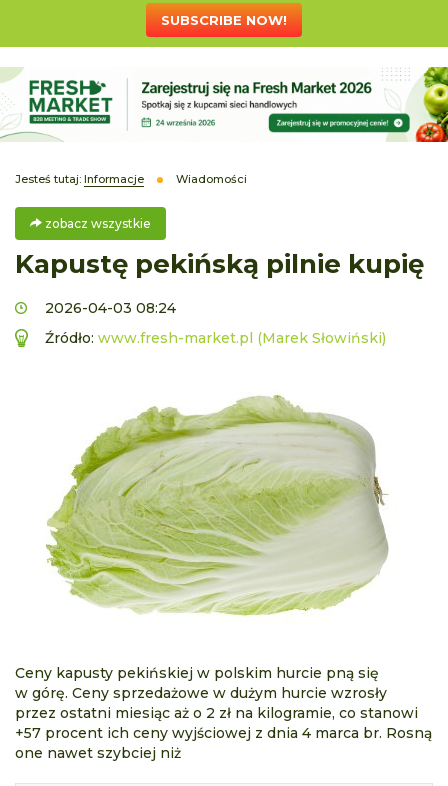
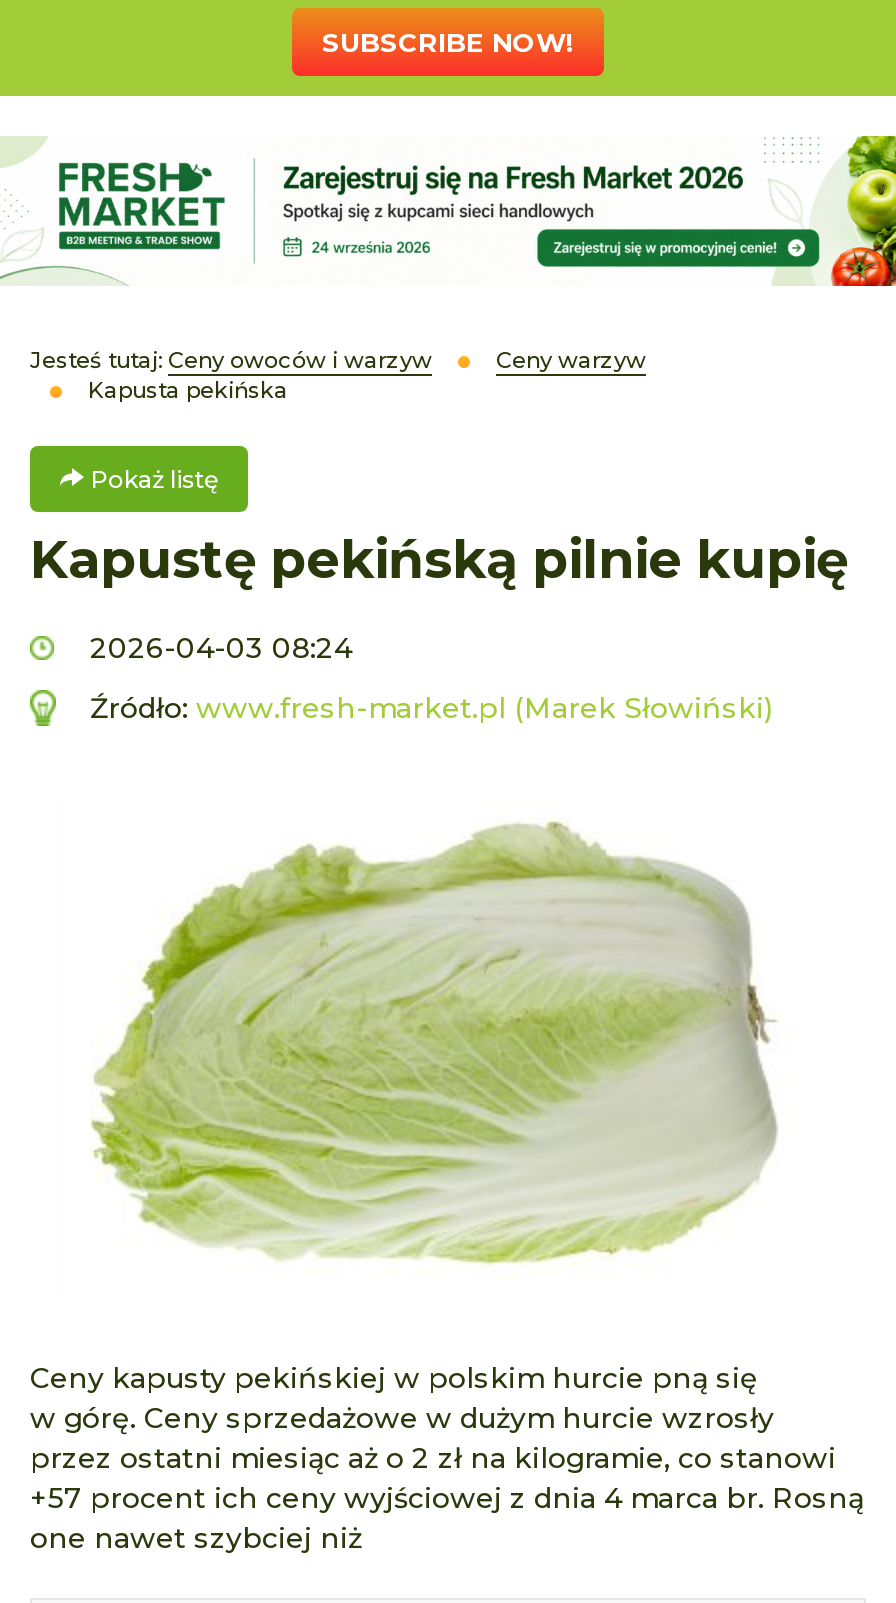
- Jesteś tutaj: Informacje
- Wiadomości
+ Jesteś tutaj: Ceny owoców i warzyw
+ Ceny warzyw
+ Kapusta pekińska

- zobacz wszystkie
+ Pokaż listę
